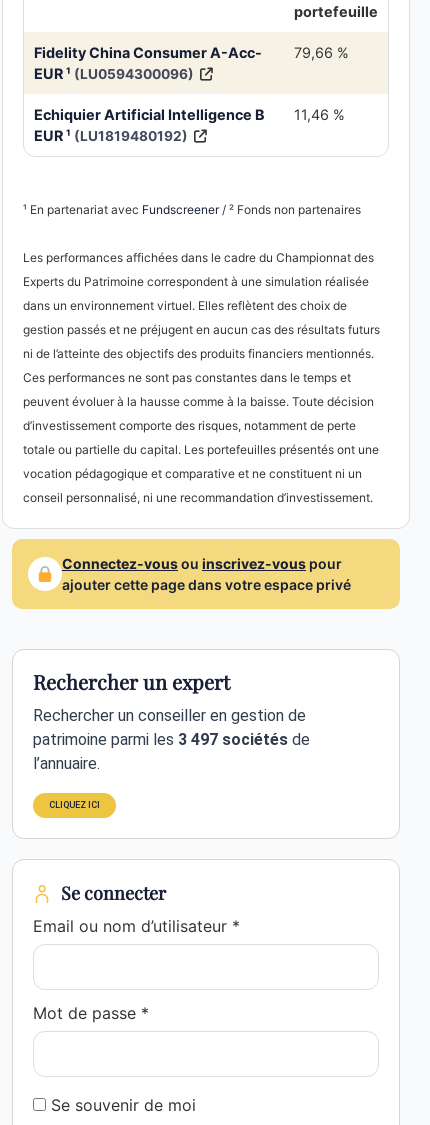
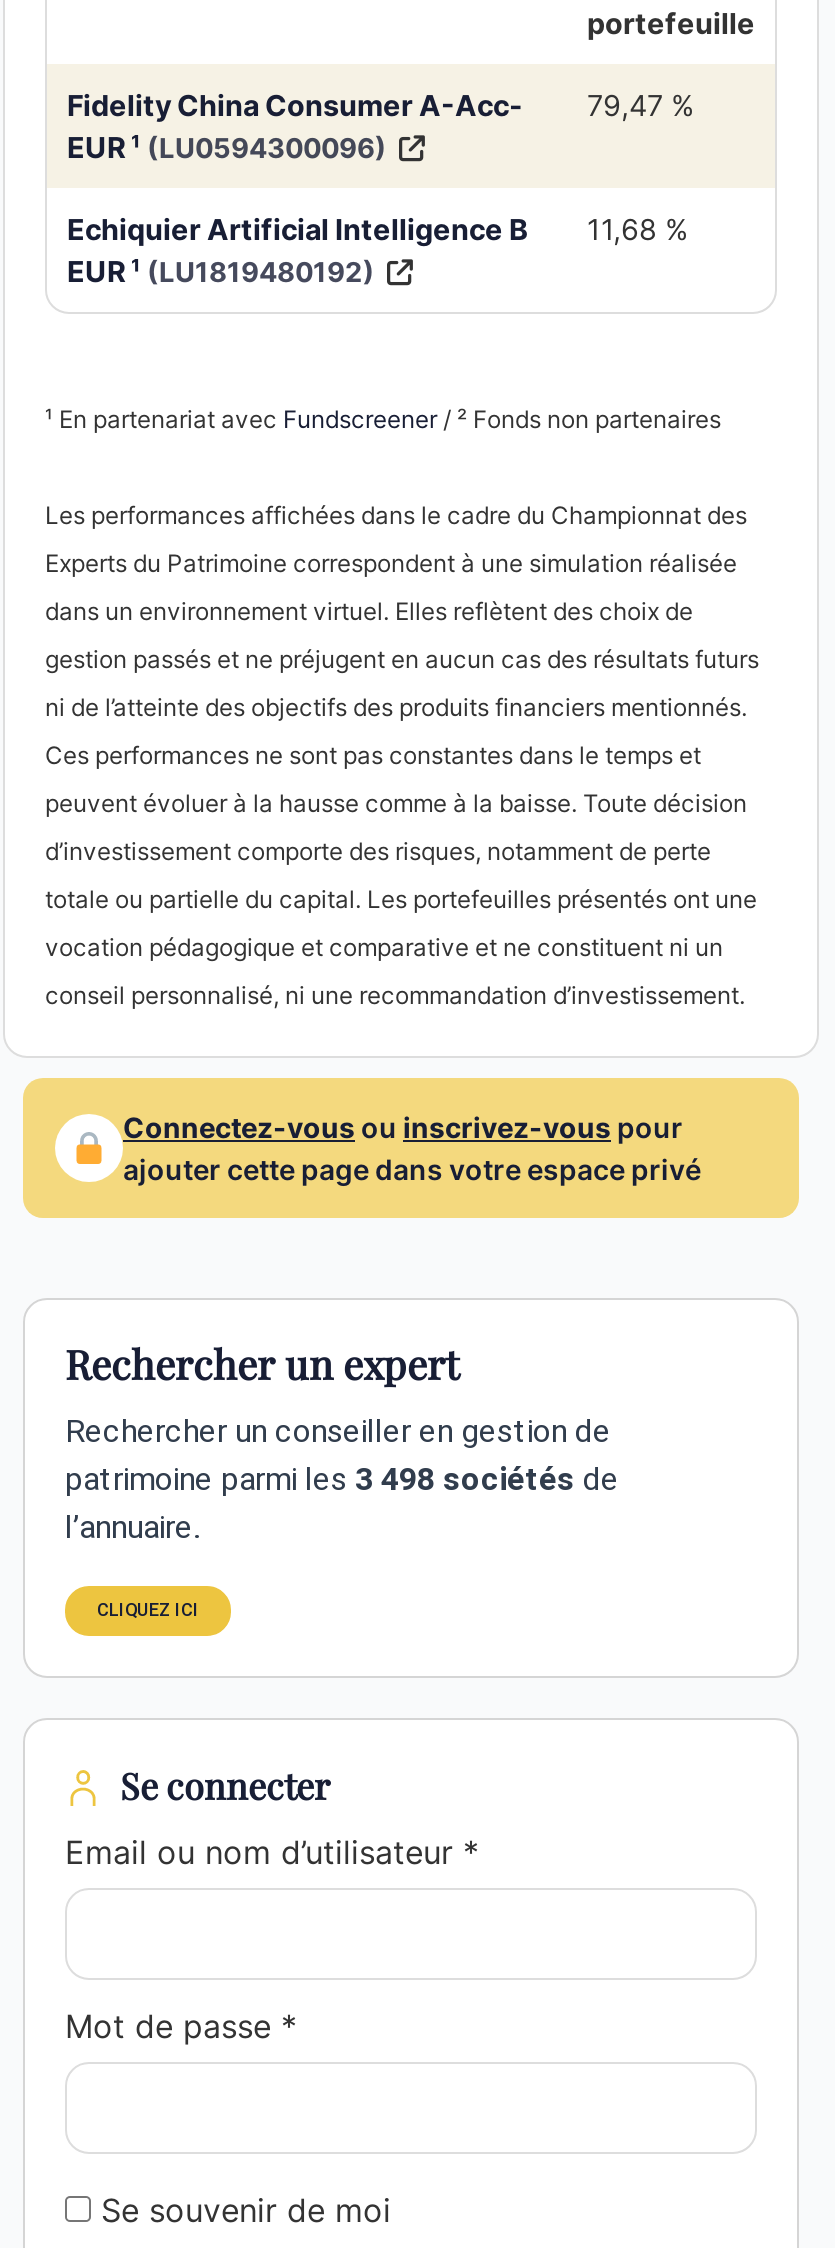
- Fidelity China Consumer A-Acc- 79,66 %
+ Fidelity China Consumer A-Acc- 79,47 %

- Echiquier Artificial Intelligence B 11,46 %
+ Echiquier Artificial Intelligence B 11,68 %

- patrimoine parmi les 3 497 sociétés de
+ patrimoine parmi les 3 498 sociétés de
